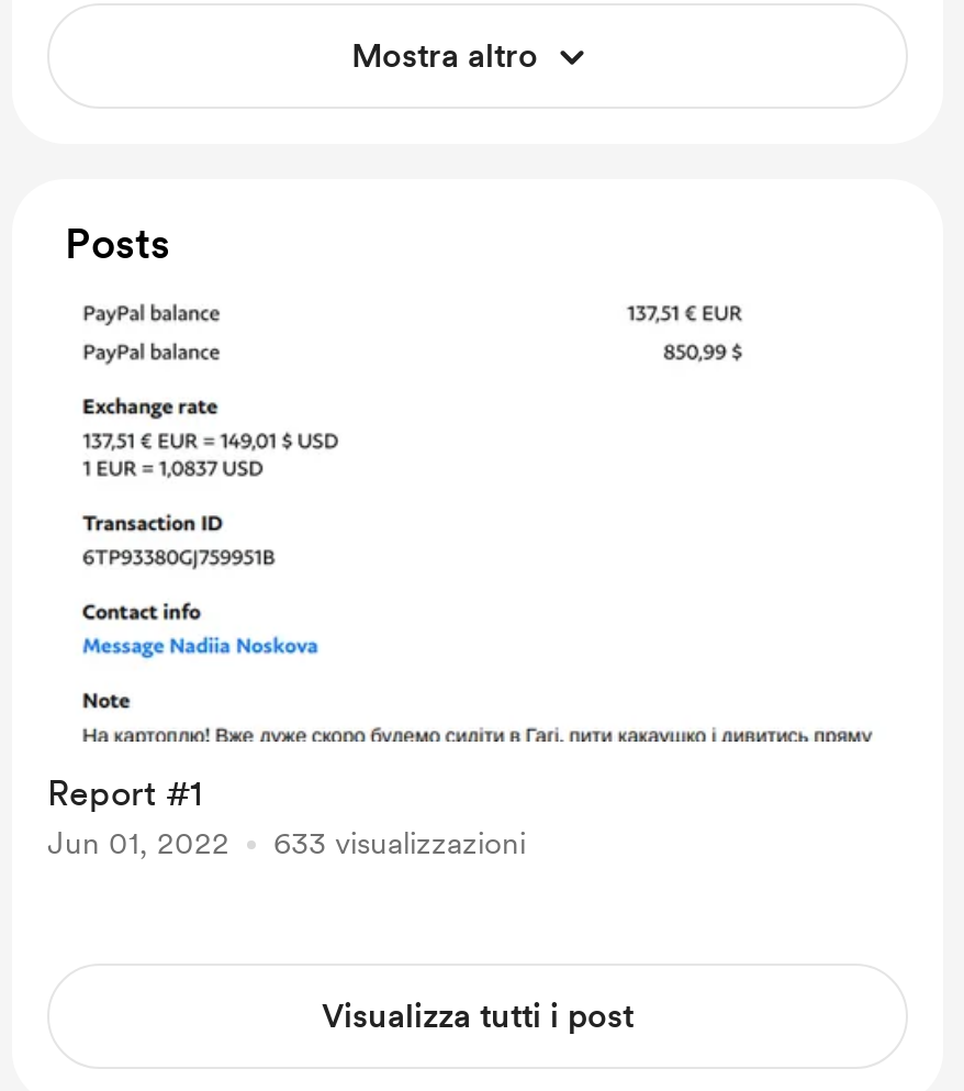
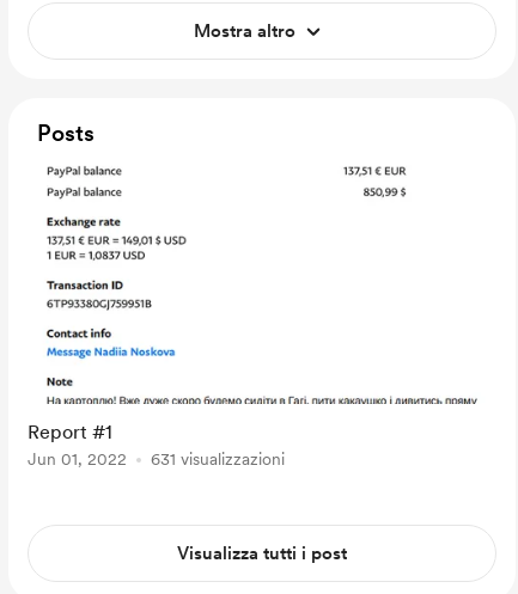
- 633 visualizzazioni
+ 631 visualizzazioni
